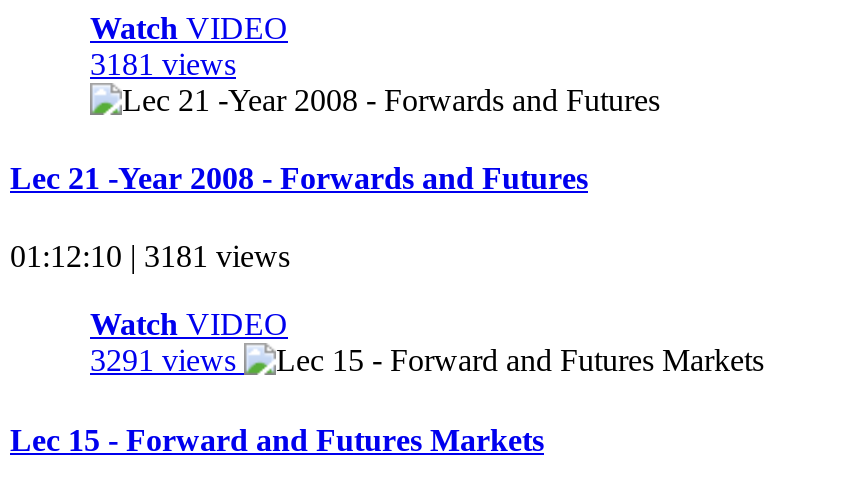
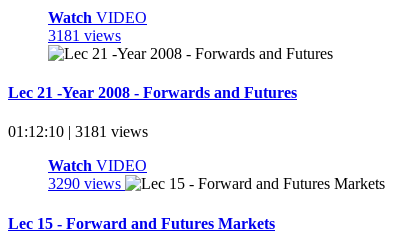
- 3291 views
+ 3290 views
